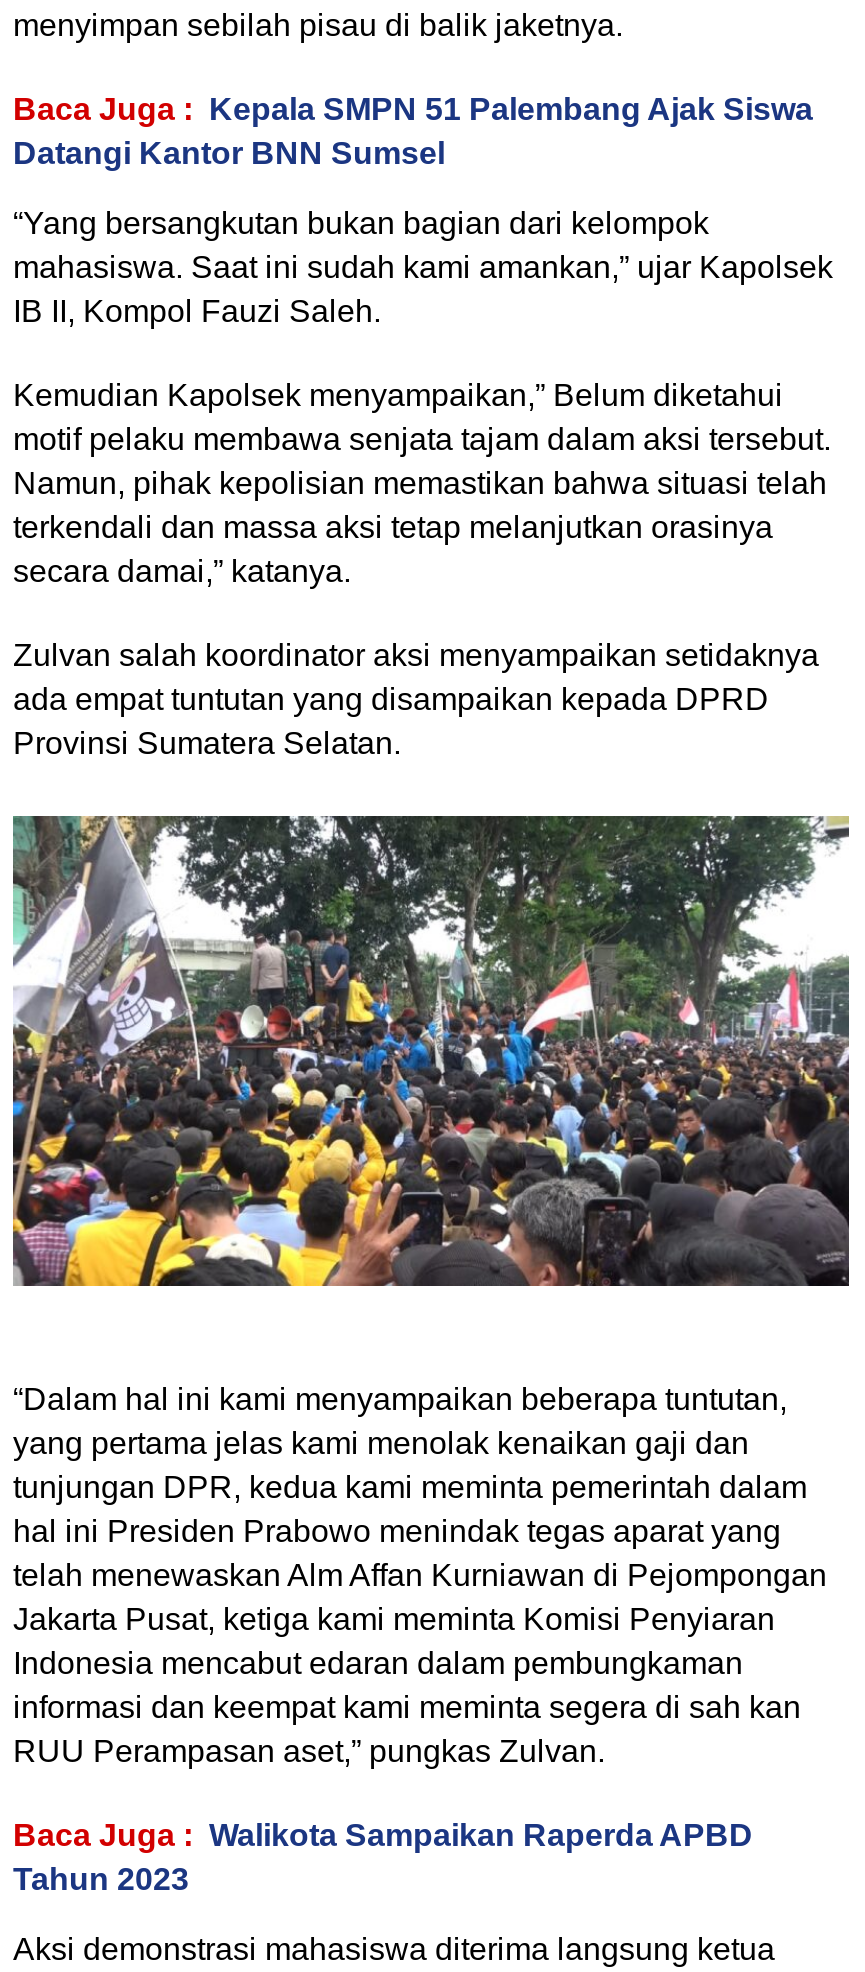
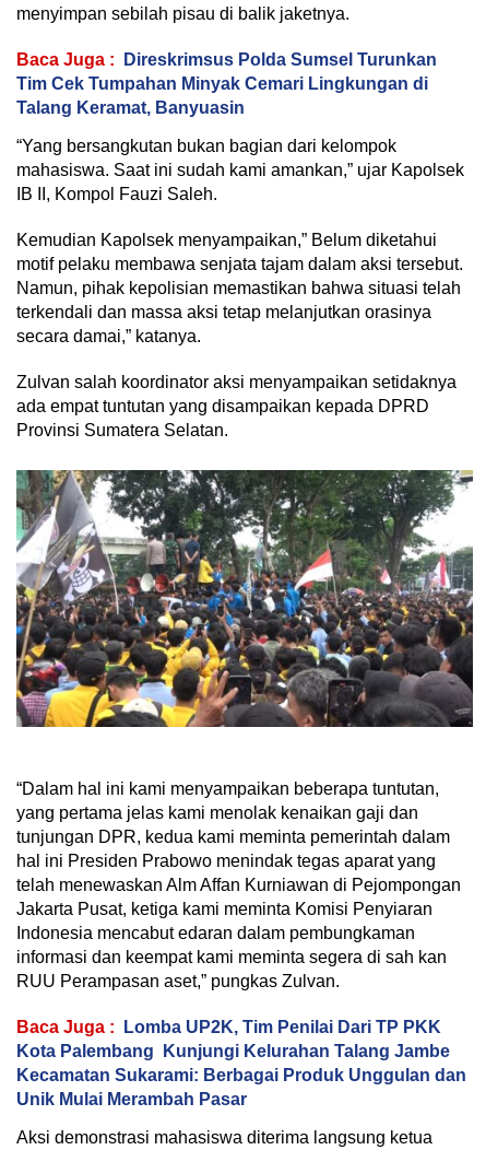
- Baca Juga : Kepala SMPN 51 Palembang Ajak Siswa
- Datangi Kantor BNN Sumsel
+ Baca Juga : Direskrimsus Polda Sumsel Turunkan
+ Tim Cek Tumpahan Minyak Cemari Lingkungan di
+ Talang Keramat, Banyuasin

- Baca Juga : Walikota Sampaikan Raperda APBD
- Tahun 2023
+ Baca Juga : Lomba UP2K, Tim Penilai Dari TP PKK
+ Kota Palembang Kunjungi Kelurahan Talang Jambe
+ Kecamatan Sukarami: Berbagai Produk Unggulan dan
+ Unik Mulai Merambah Pasar
